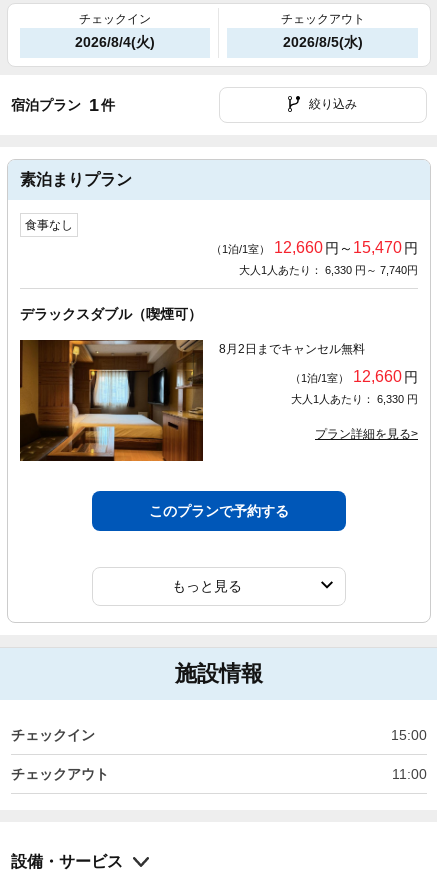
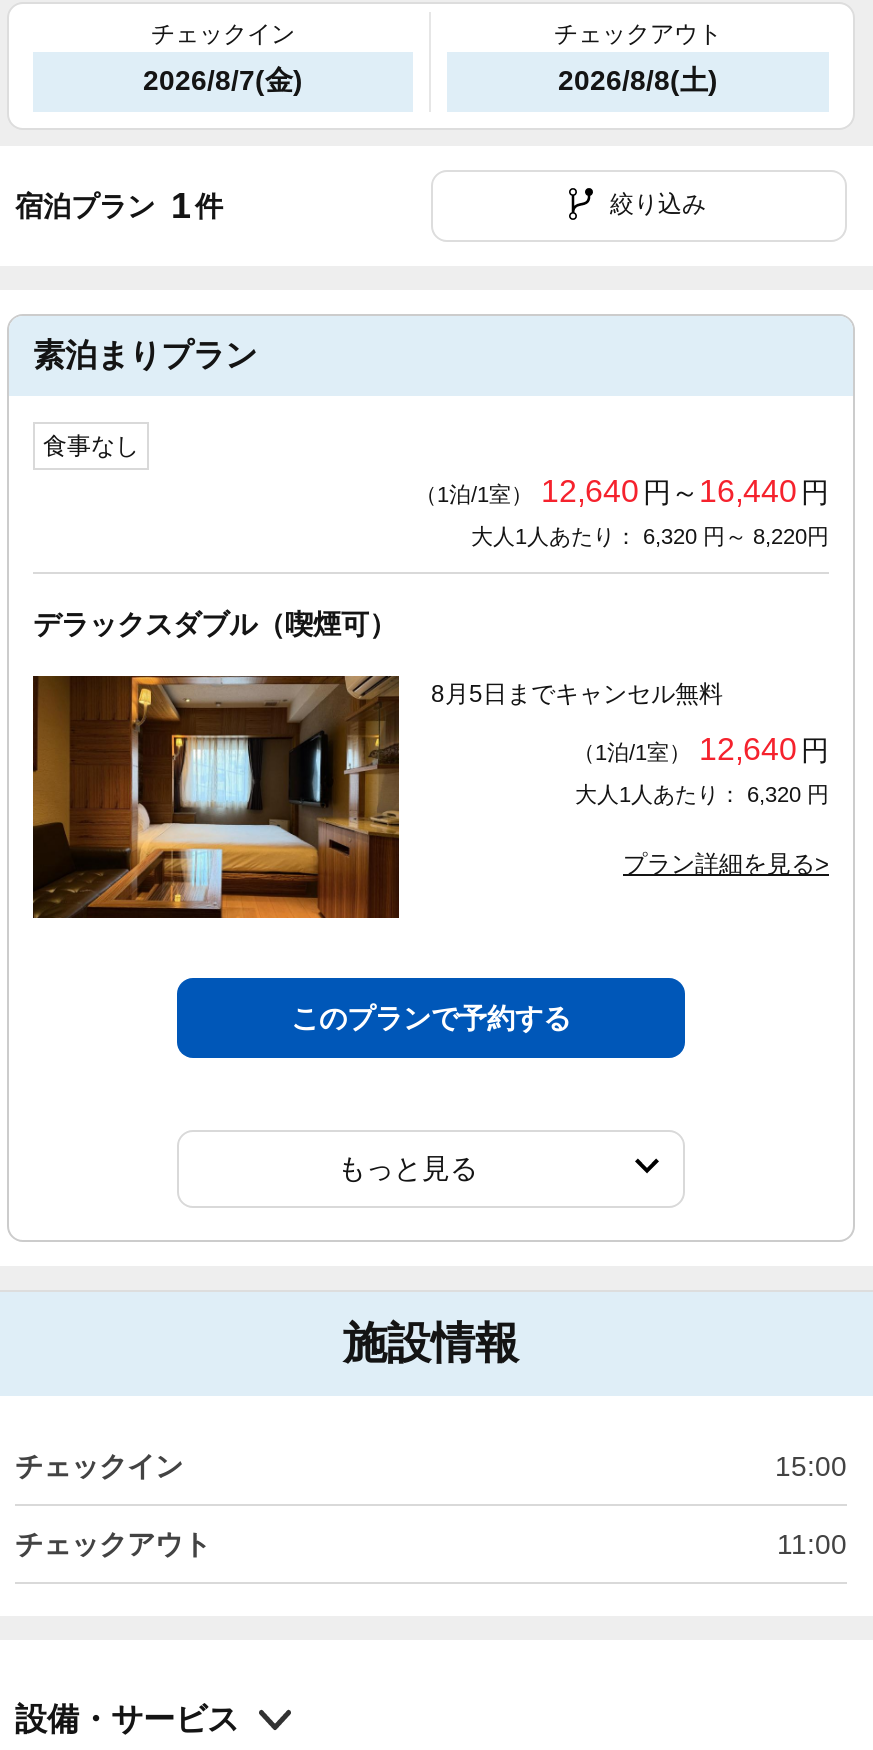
- 2026/8/4(火)
+ 2026/8/7(金)

- 2026/8/5(水)
+ 2026/8/8(土)

- （1泊/1室） 12,660 円～15,470 円
+ （1泊/1室） 12,640 円～16,440 円

- 大人1人あたり： 6,330 円～ 7,740円
+ 大人1人あたり： 6,320 円～ 8,220円

- 8月2日までキャンセル無料
+ 8月5日までキャンセル無料

- （1泊/1室） 12,660 円
+ （1泊/1室） 12,640 円

- 大人1人あたり： 6,330 円
+ 大人1人あたり： 6,320 円
